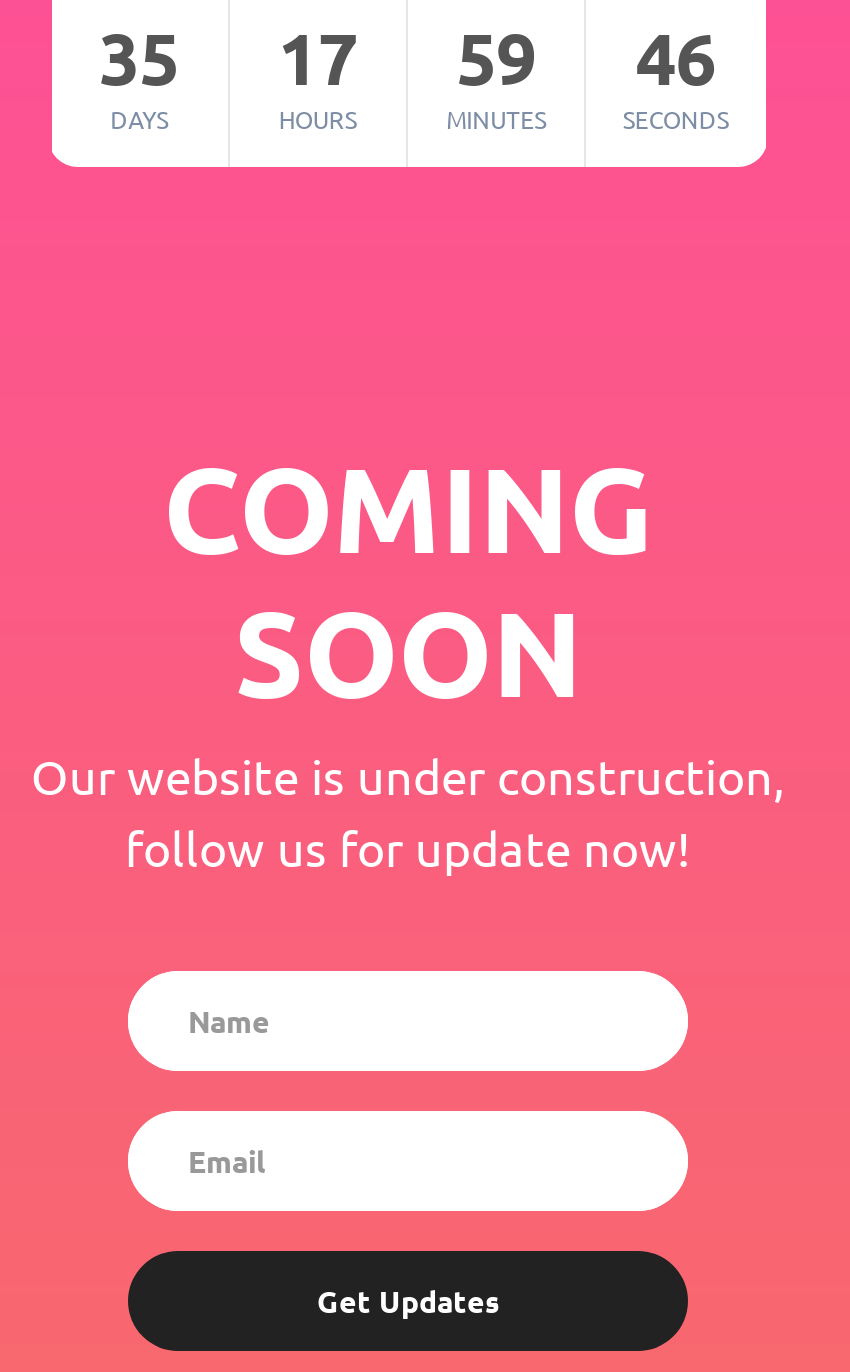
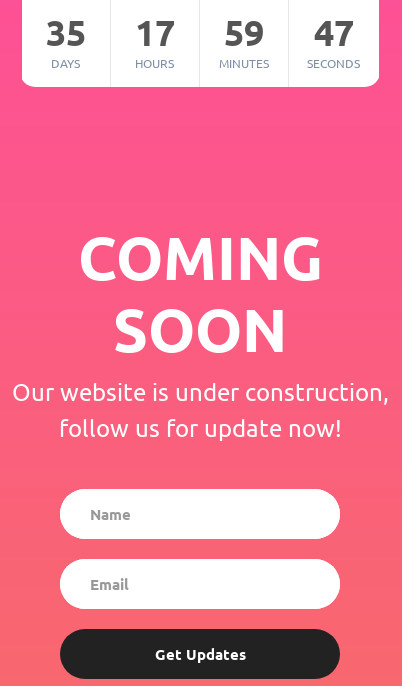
- 35 17 59 46
+ 35 17 59 47
